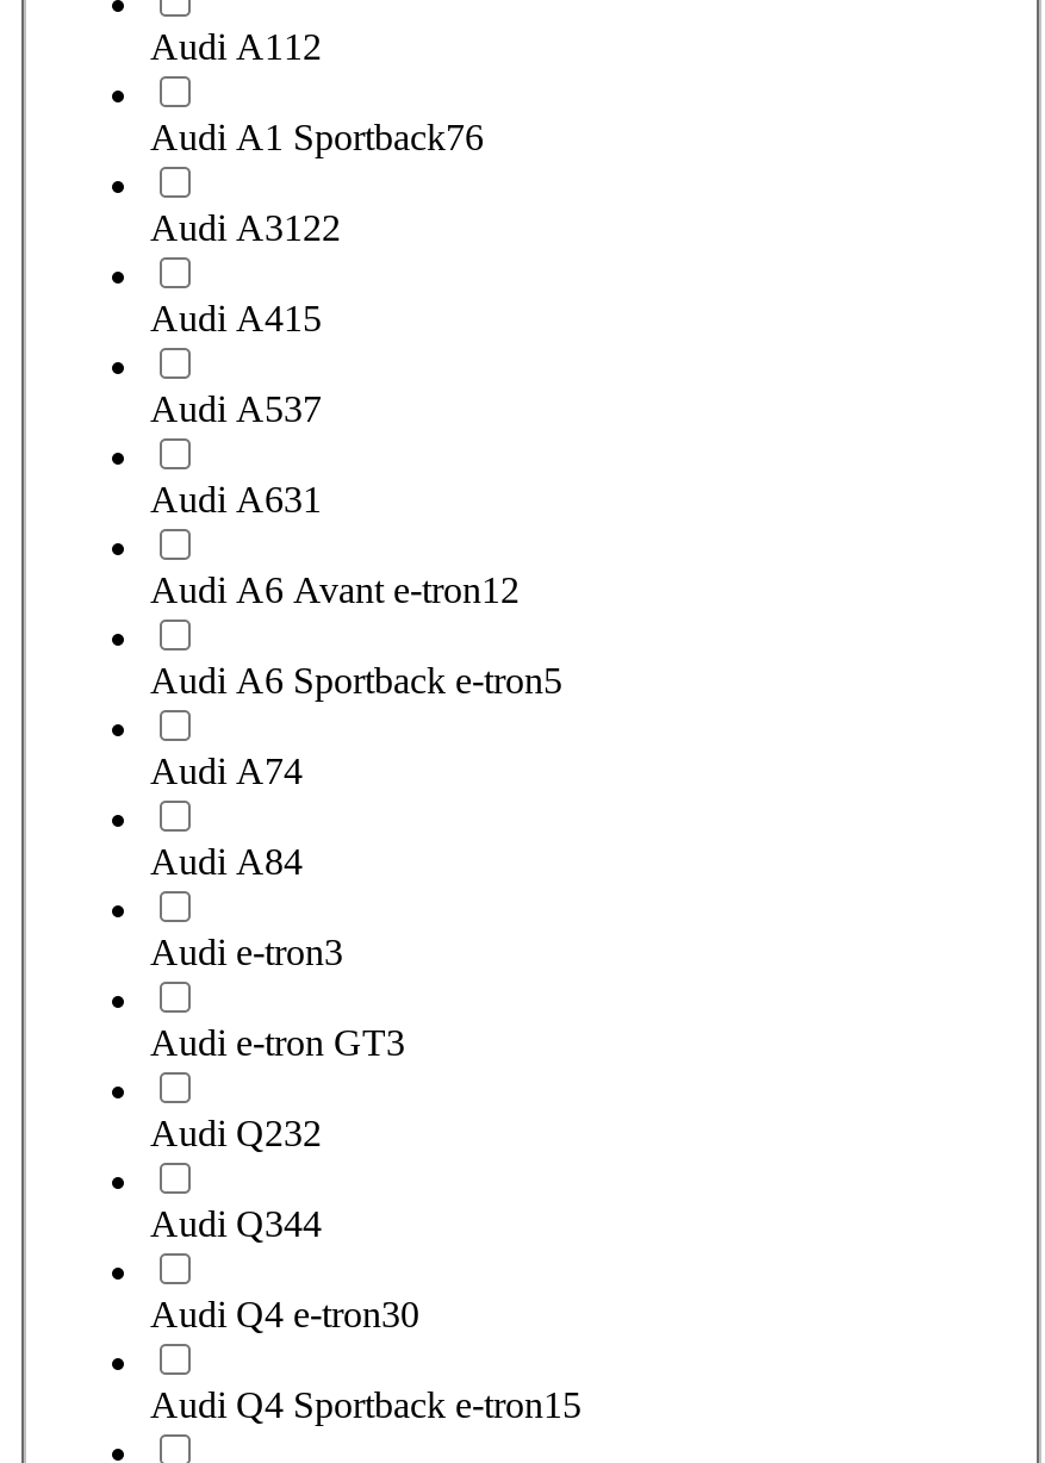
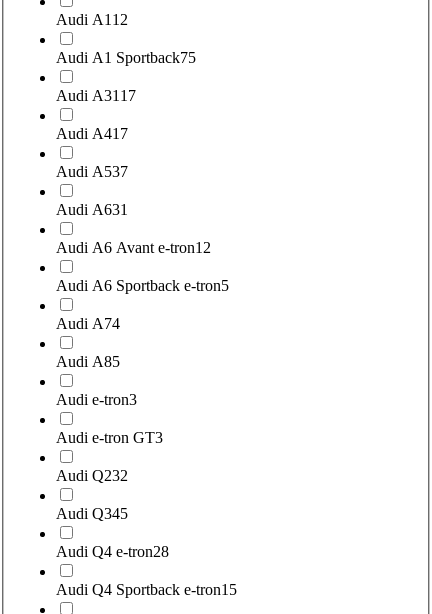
- Audi A1 Sportback76
+ Audi A1 Sportback75

- Audi A3122
+ Audi A3117

- Audi A415
+ Audi A417

- Audi A84
+ Audi A85

- Audi Q344
+ Audi Q345

- Audi Q4 e-tron30
+ Audi Q4 e-tron28
